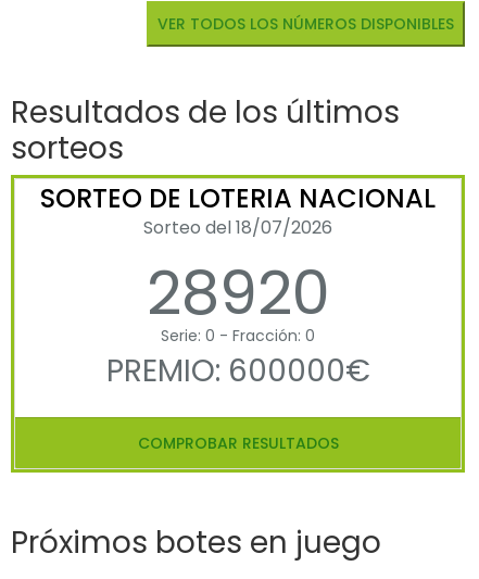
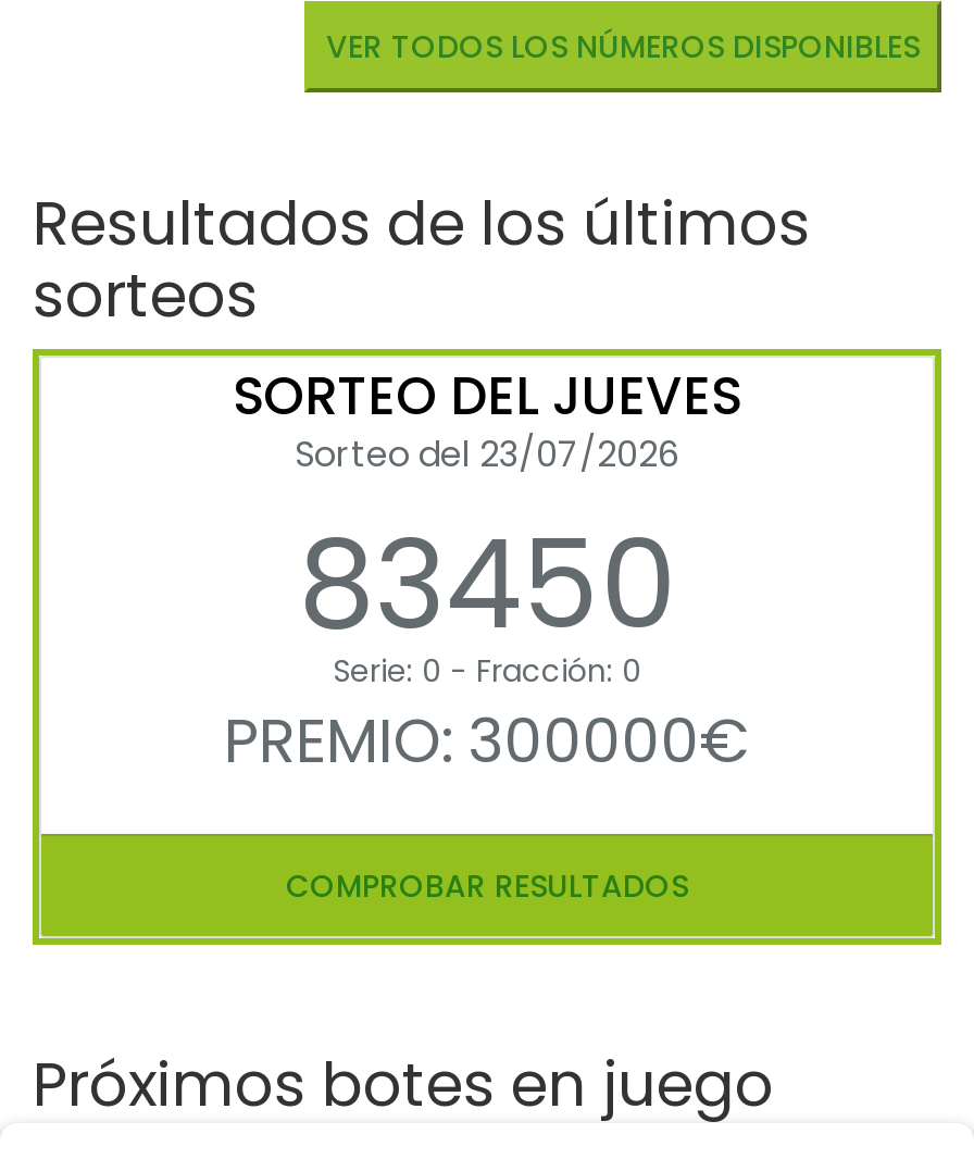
- SORTEO DE LOTERIA NACIONAL
- Sorteo del 18/07/2026
- 28920
+ SORTEO DEL JUEVES
+ Sorteo del 23/07/2026
+ 83450

- PREMIO: 600000€
+ PREMIO: 300000€
